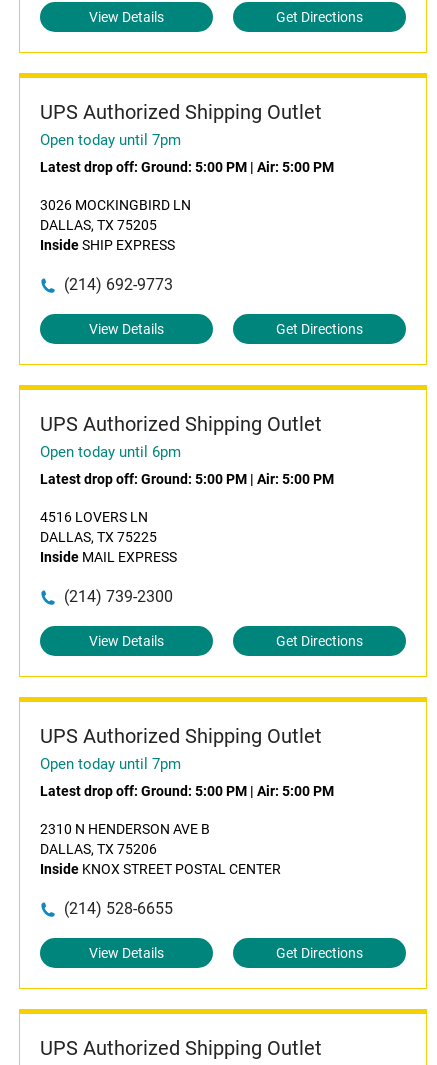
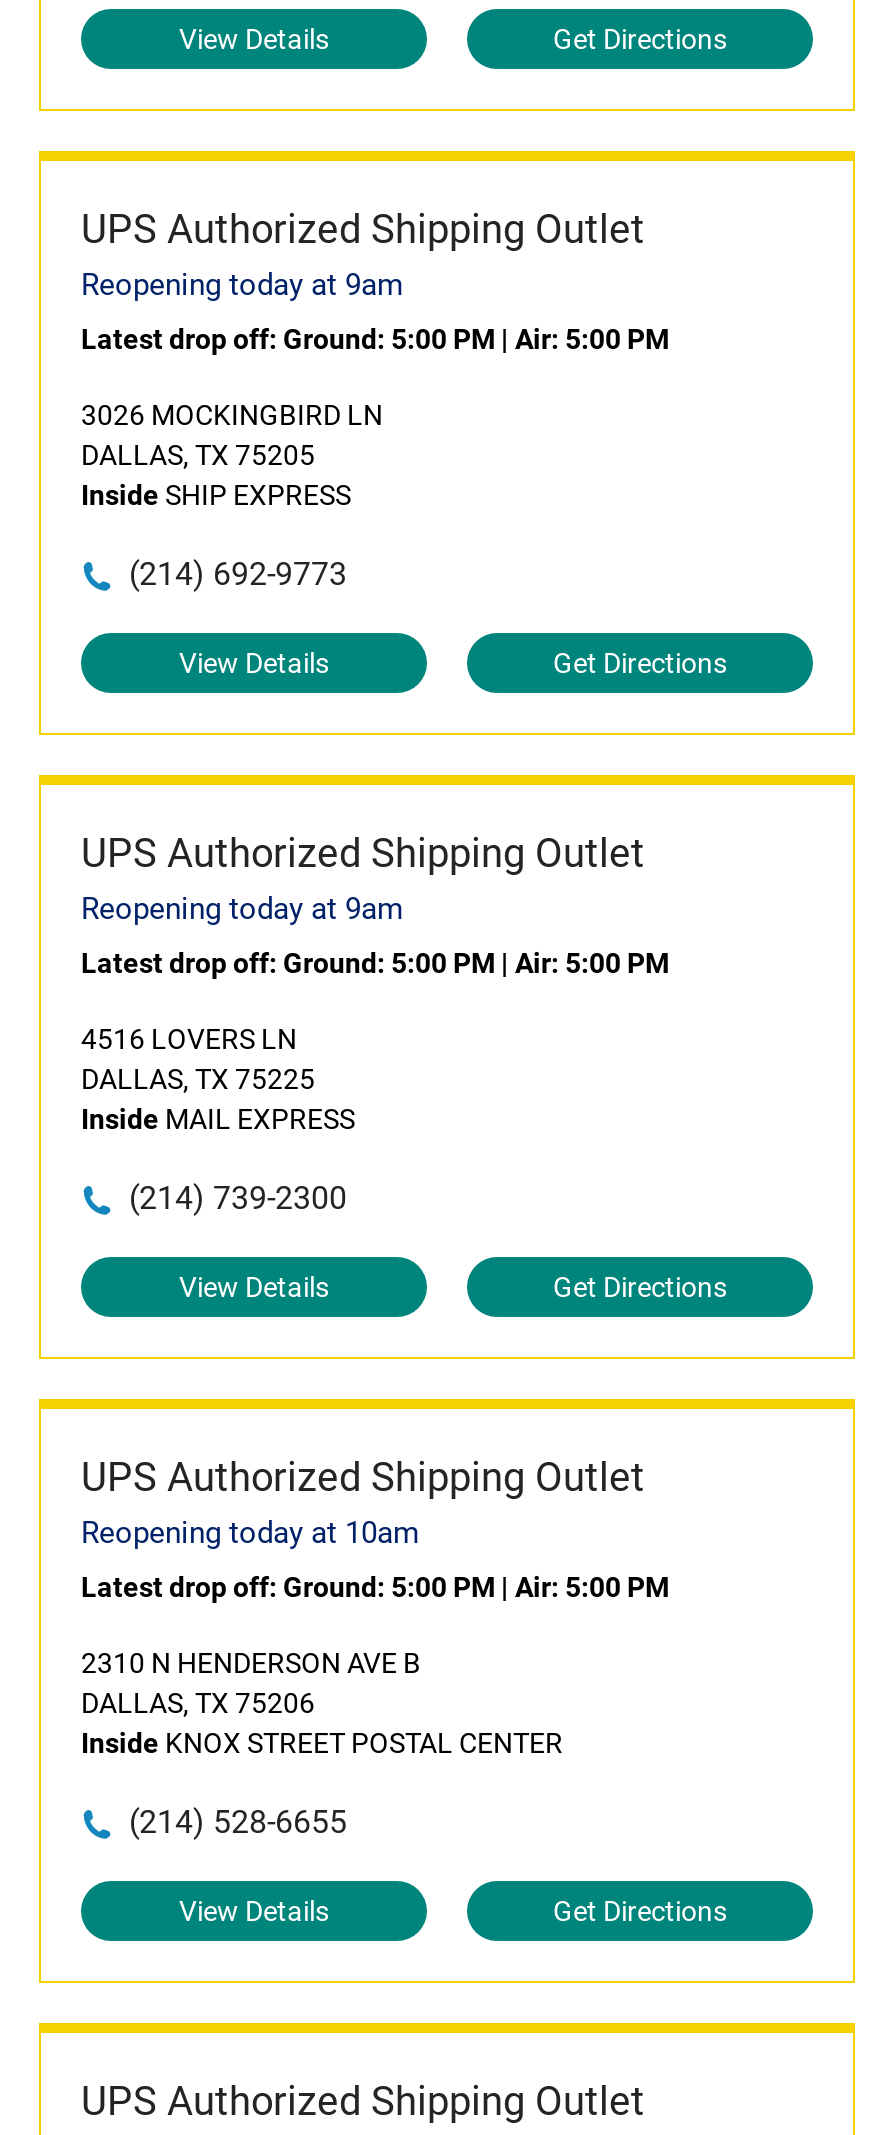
- Open today until 7pm
+ Reopening today at 9am

- Open today until 6pm
+ Reopening today at 9am

- Open today until 7pm
+ Reopening today at 10am
